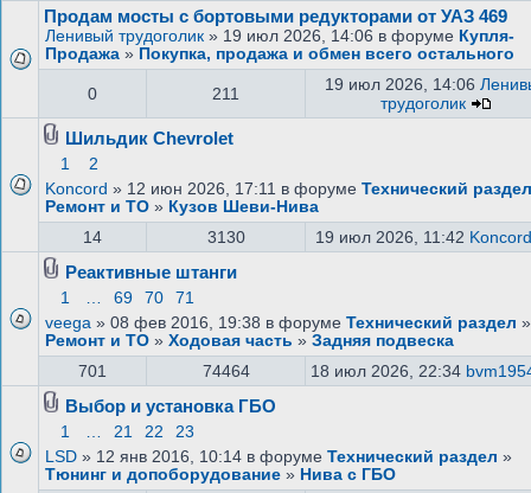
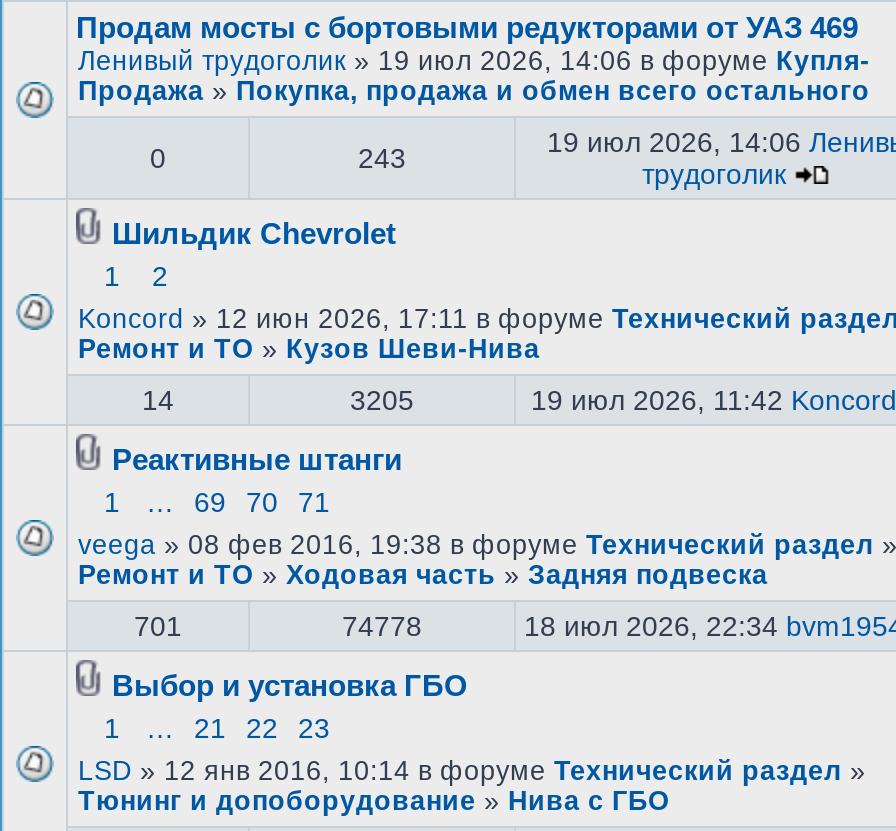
- 211
+ 243

- 3130
+ 3205

- 74464
+ 74778
